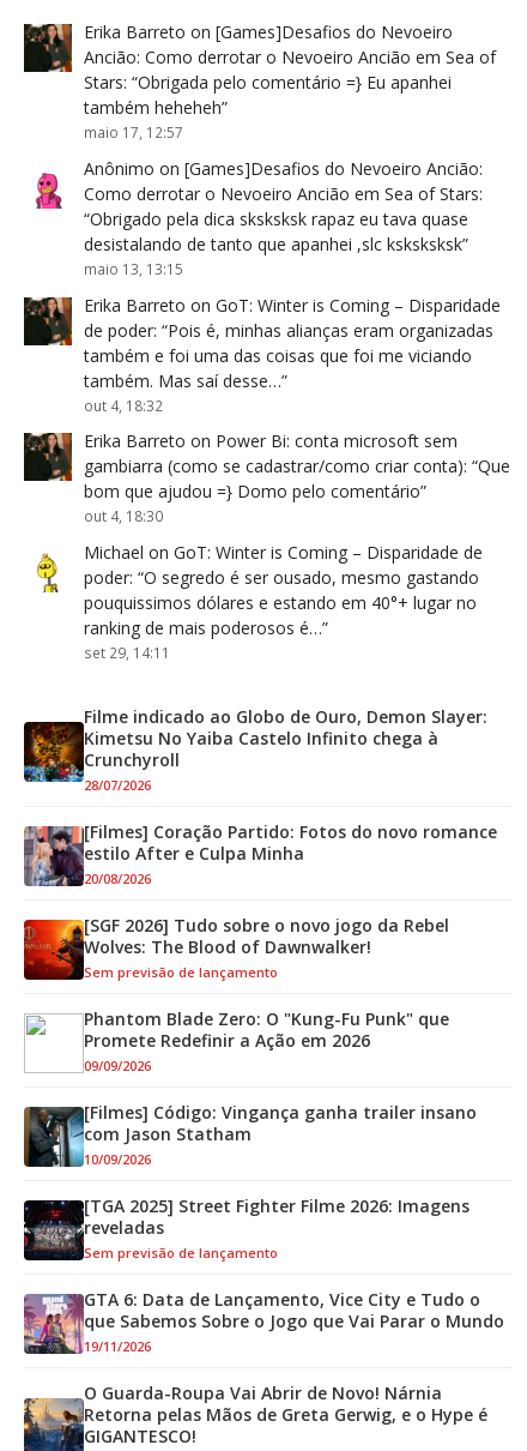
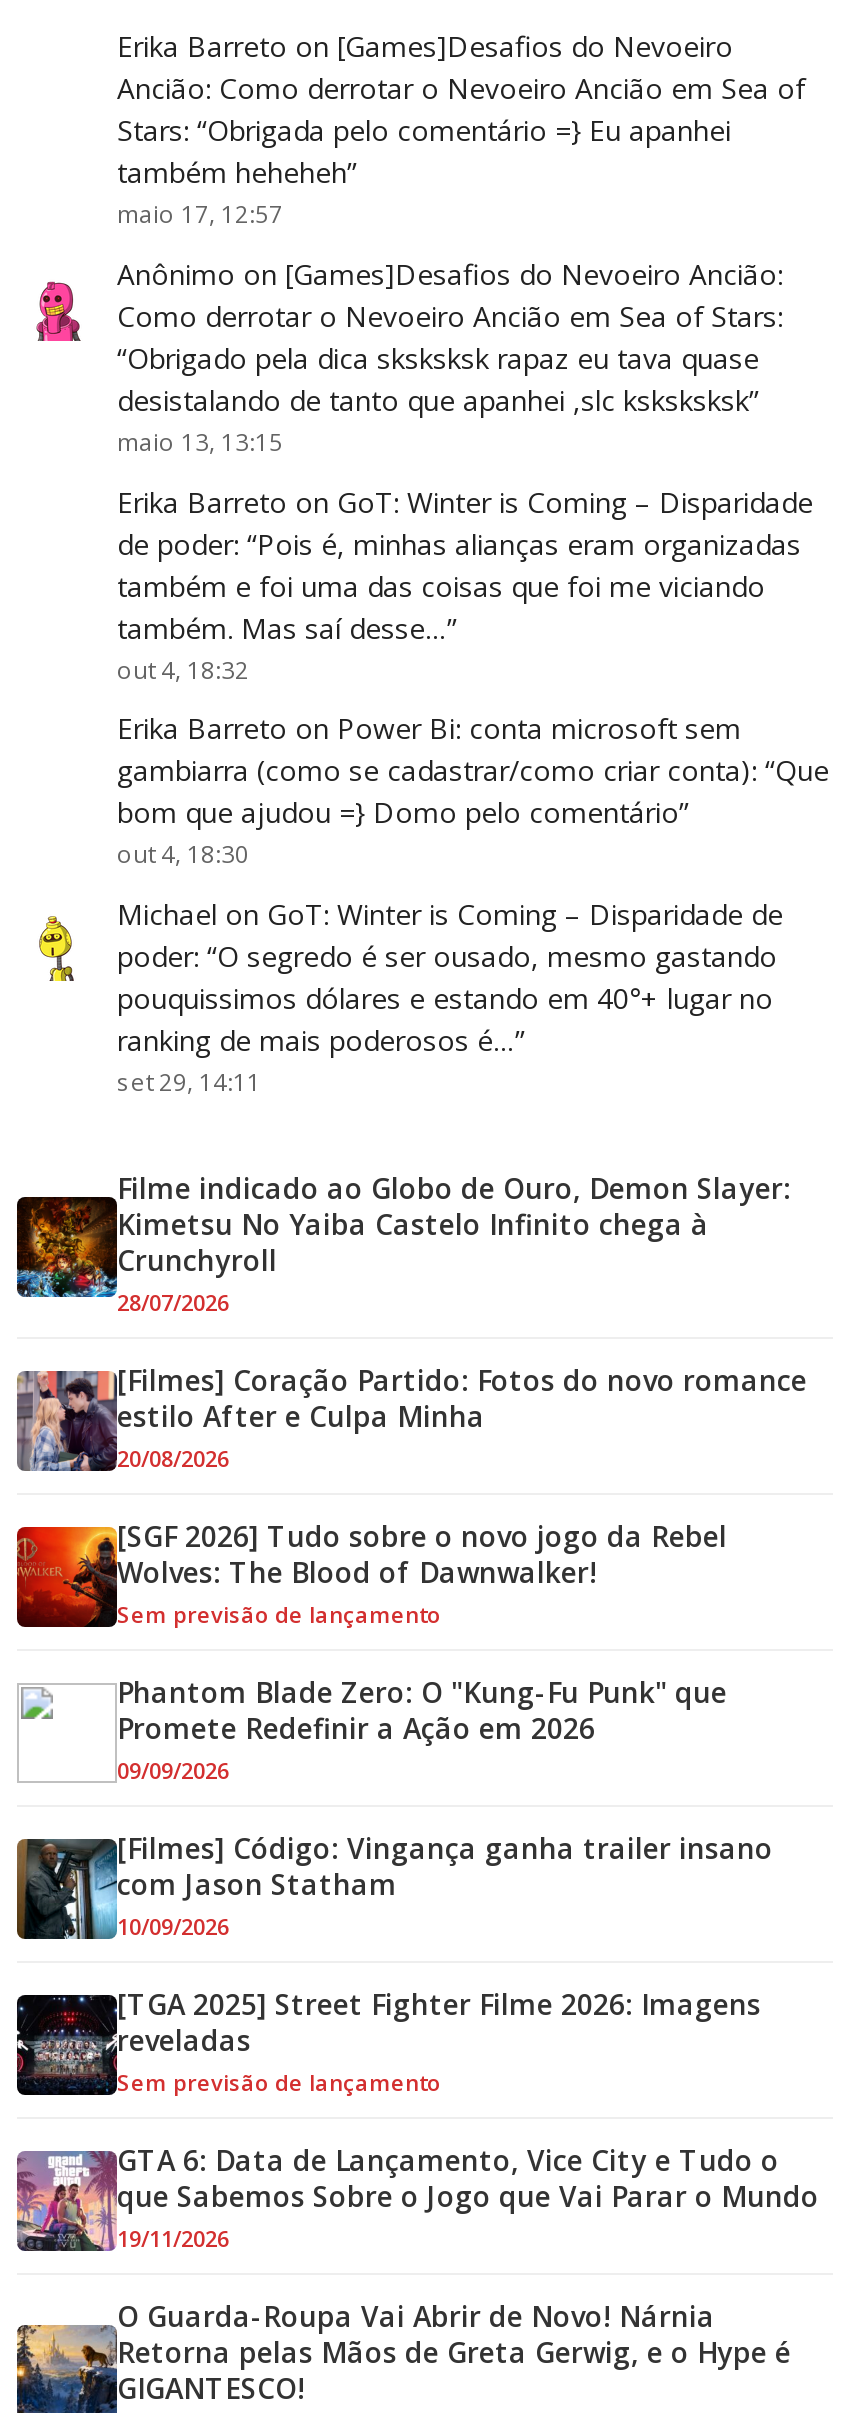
- [image]

- [image]

- [image]
